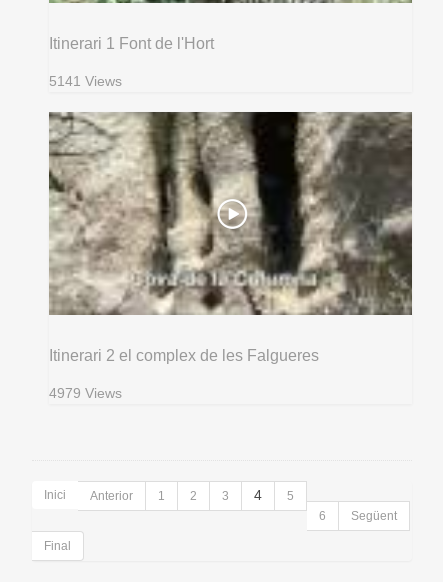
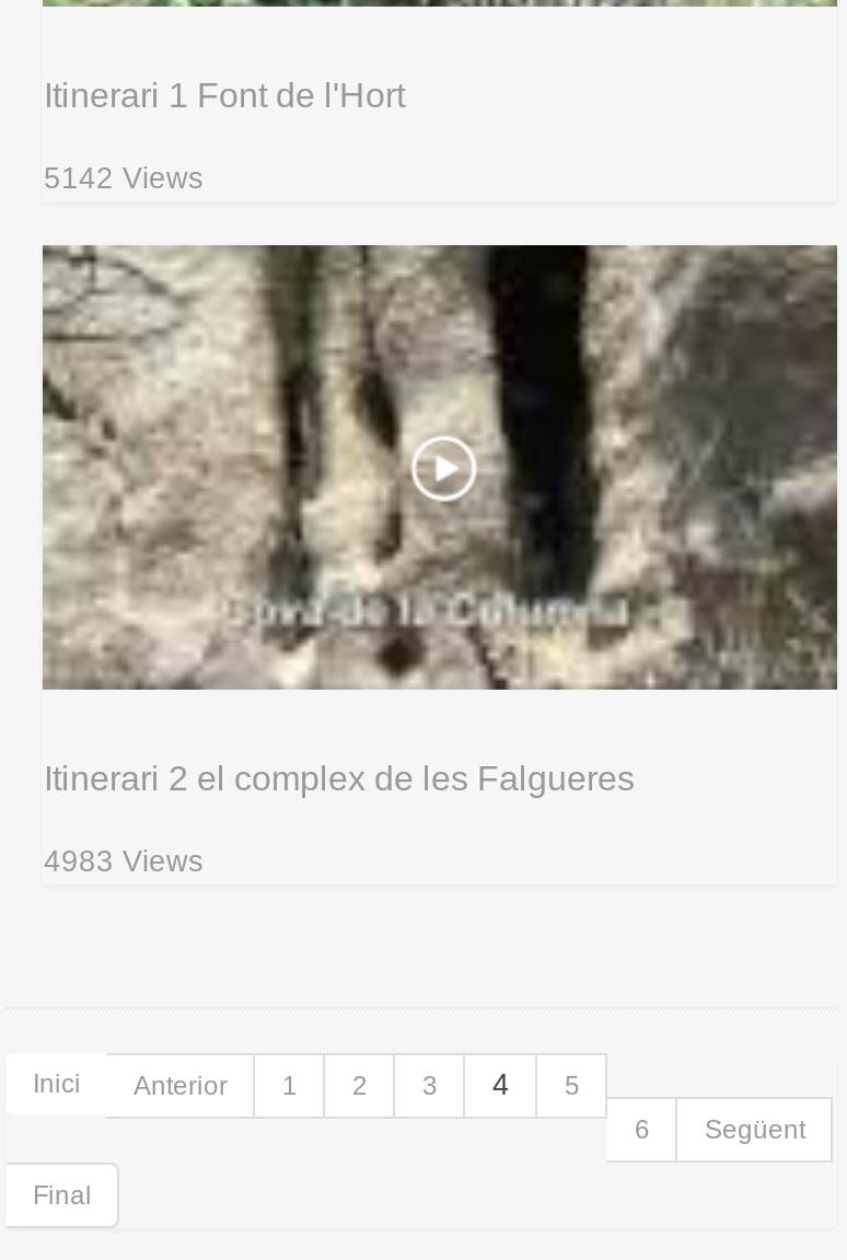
- 5141 Views
+ 5142 Views

- 4979 Views
+ 4983 Views
